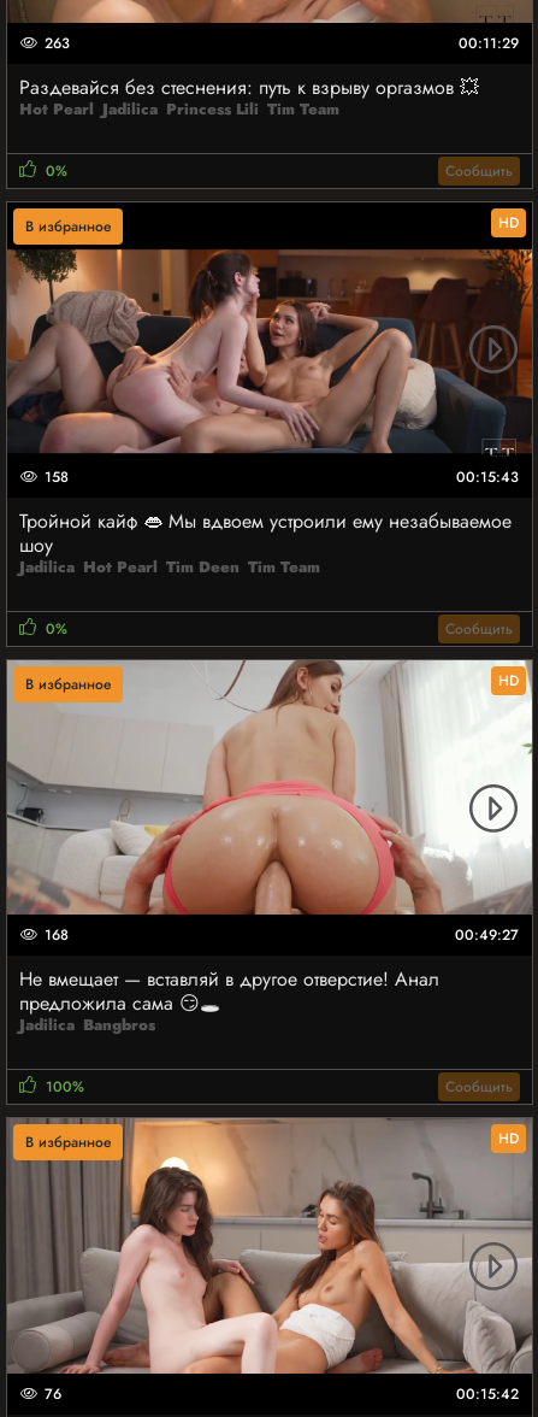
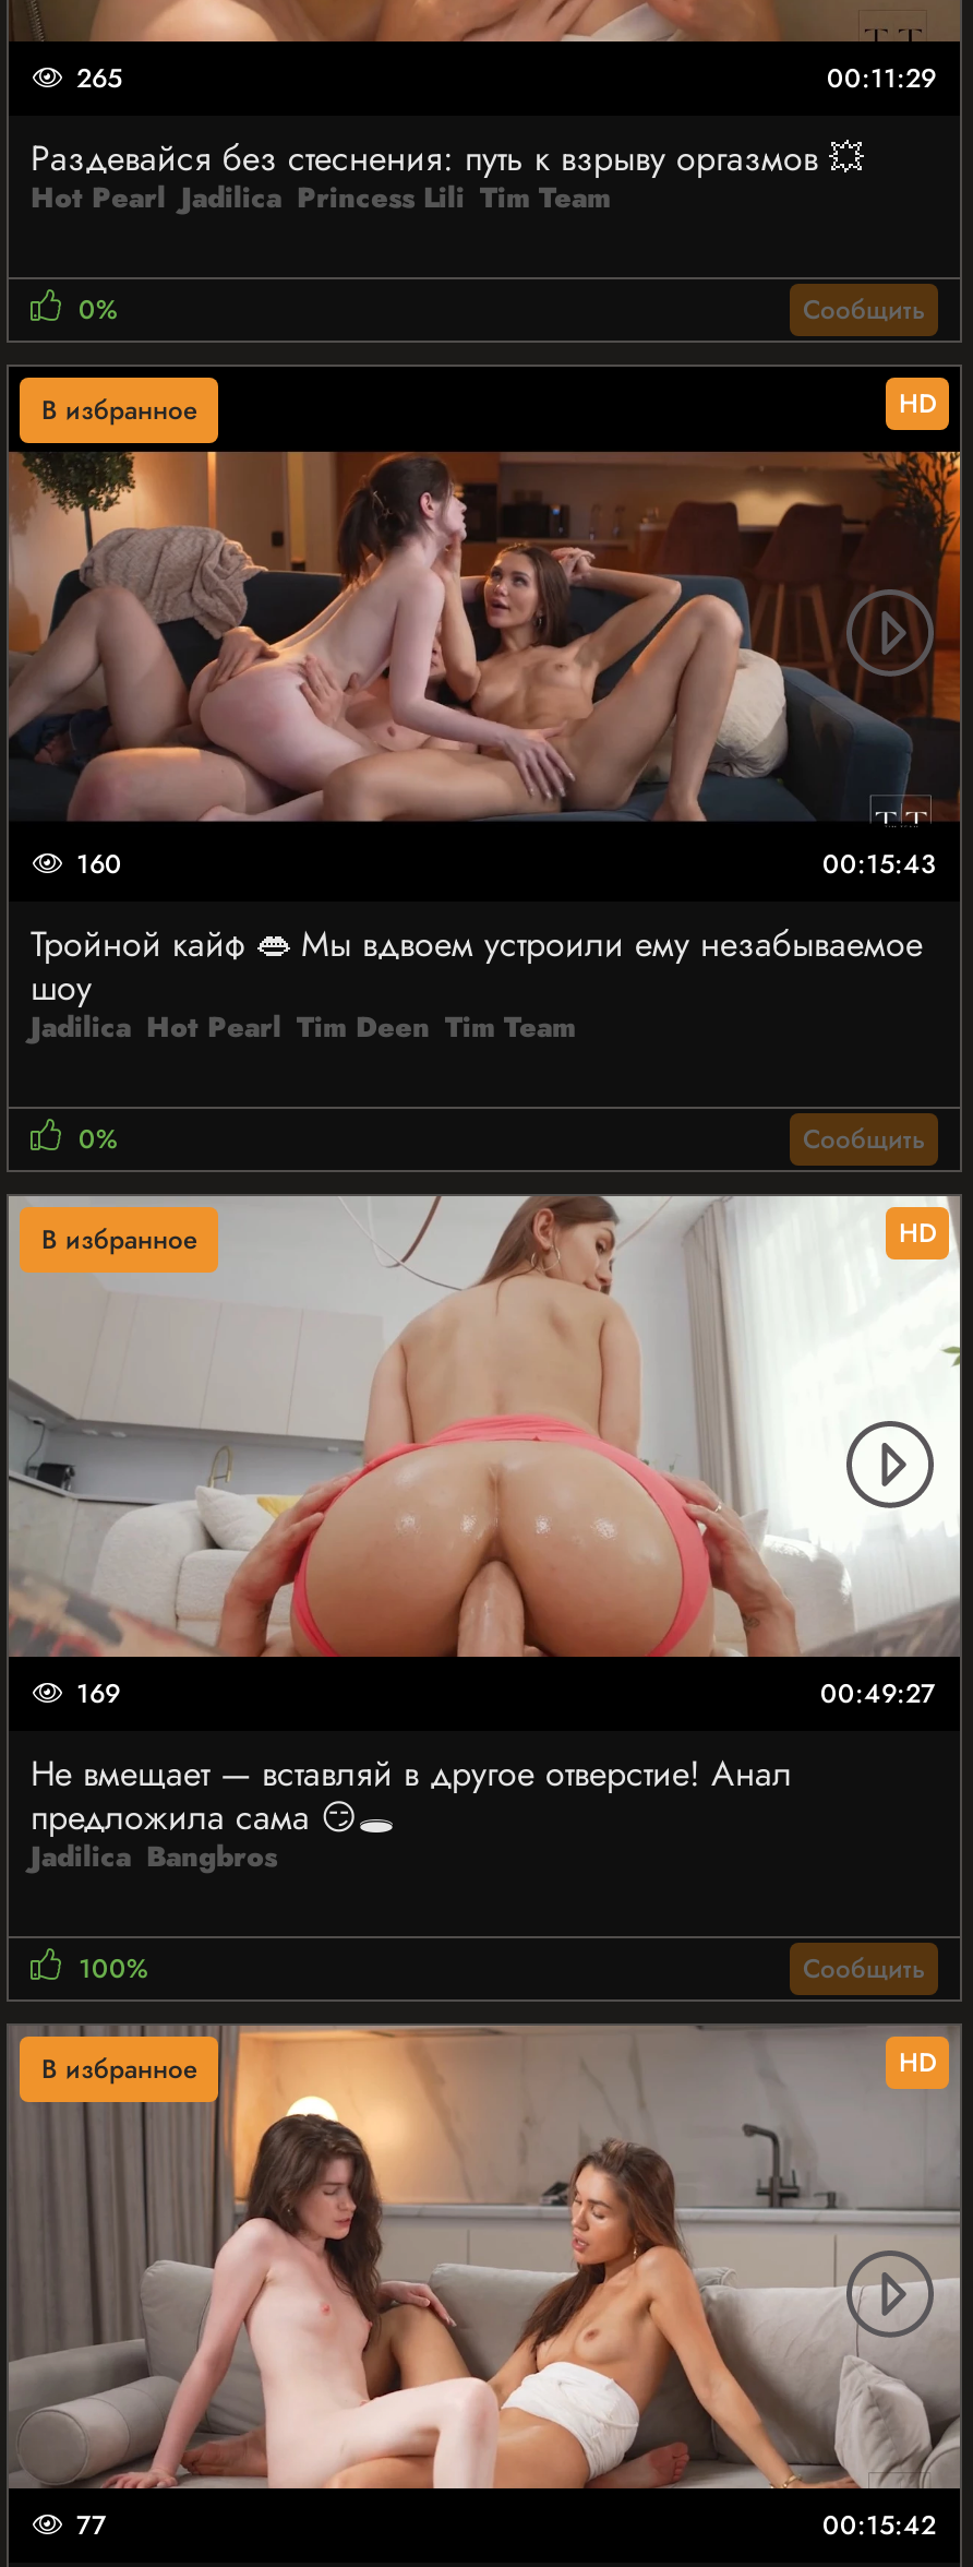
- 263
+ 265

- 158
+ 160

- 168
+ 169

- 76
+ 77
